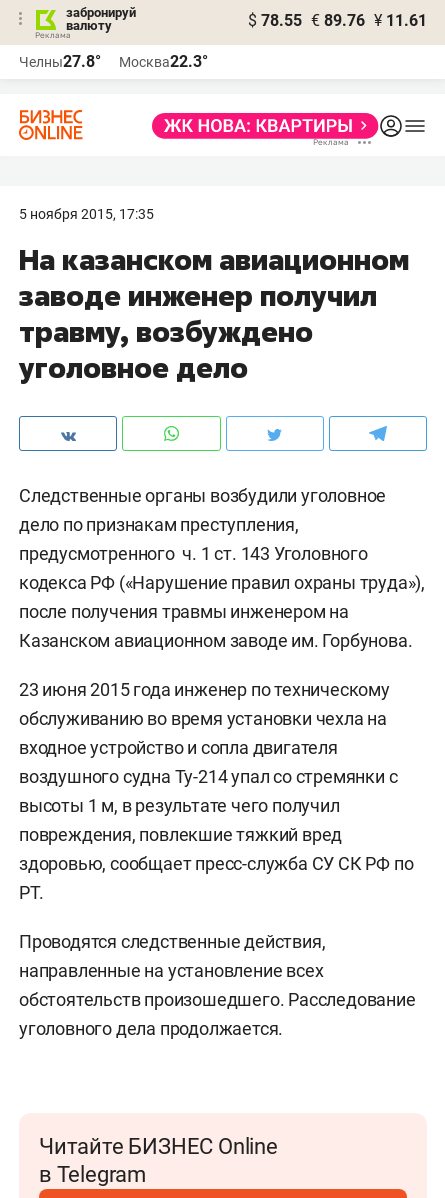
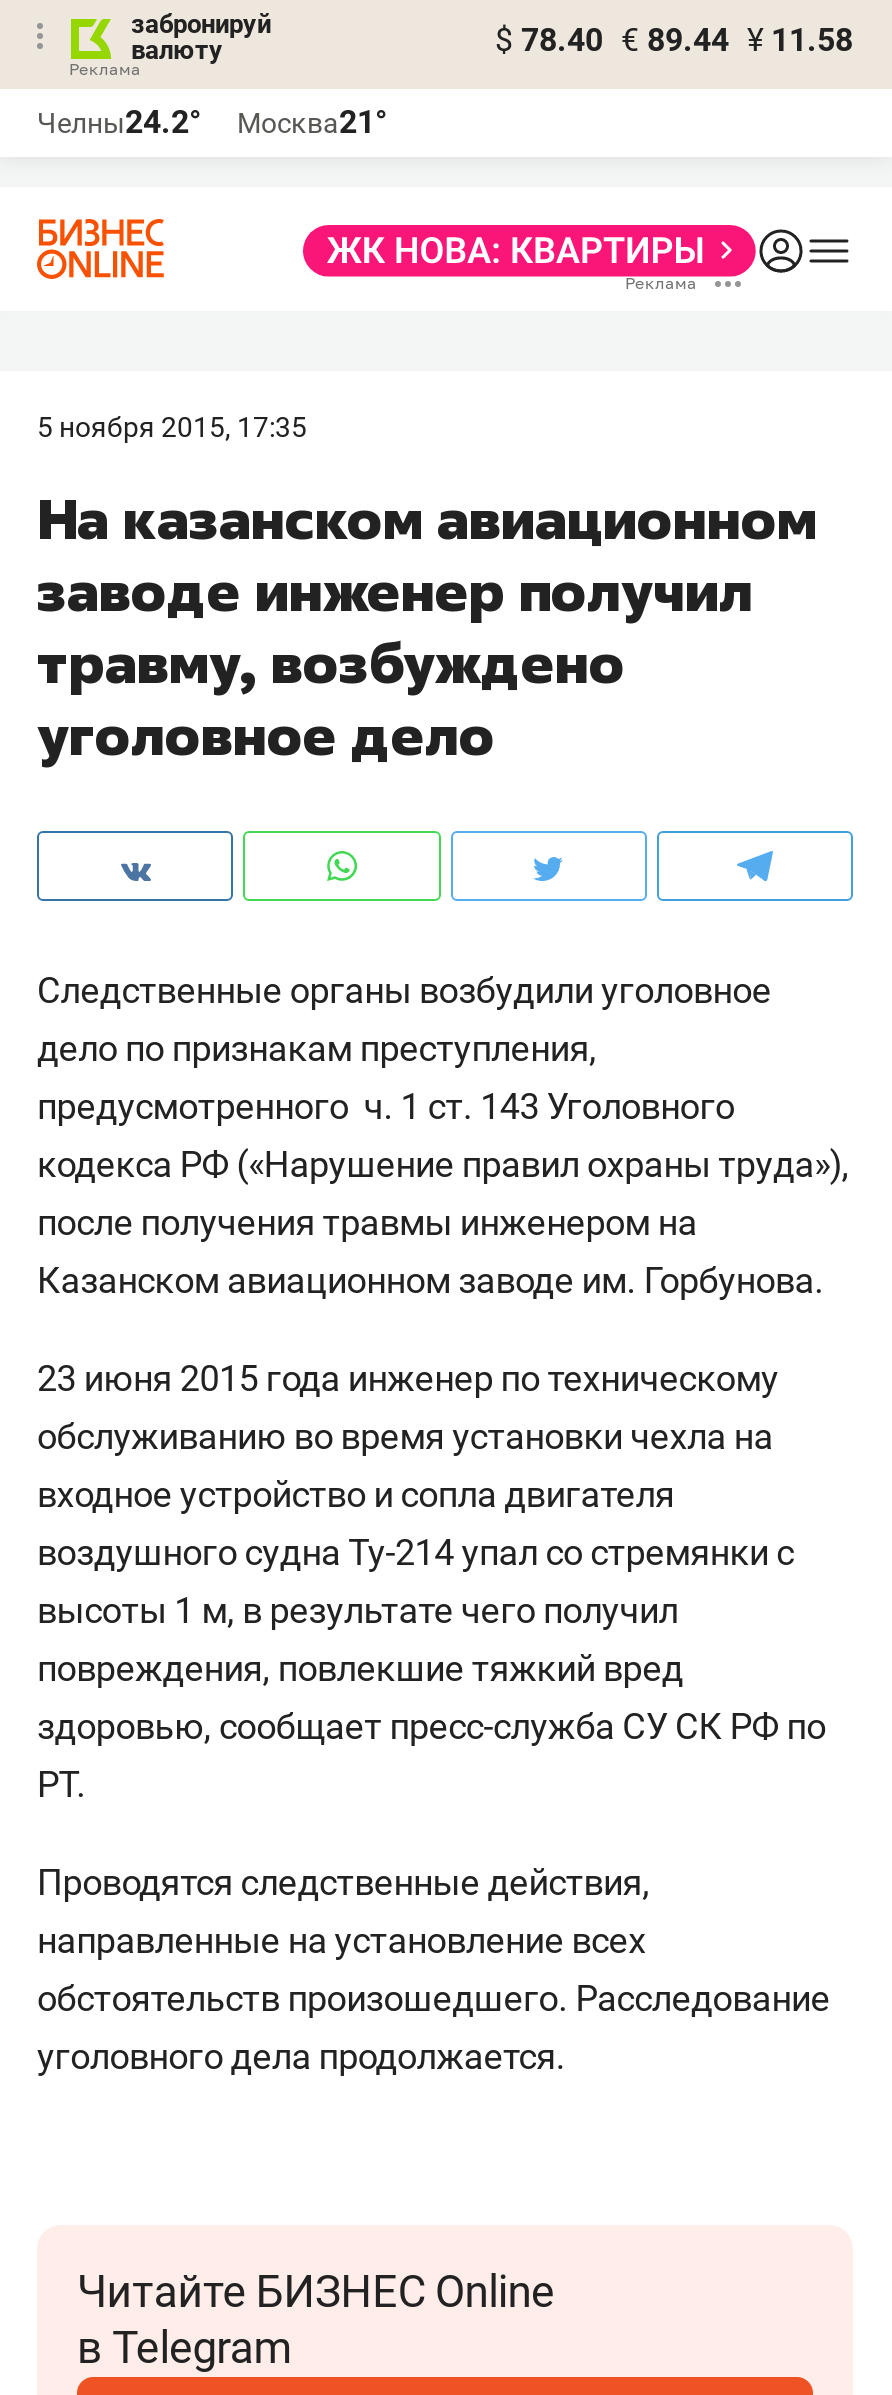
- $ 78.55 € 89.76 ¥ 11.61
+ $ 78.40 € 89.44 ¥ 11.58

- Челны27.8°
+ Челны24.2°

- Москва22.3°
+ Москва21°
